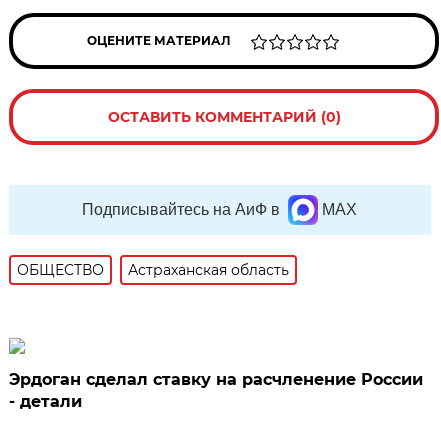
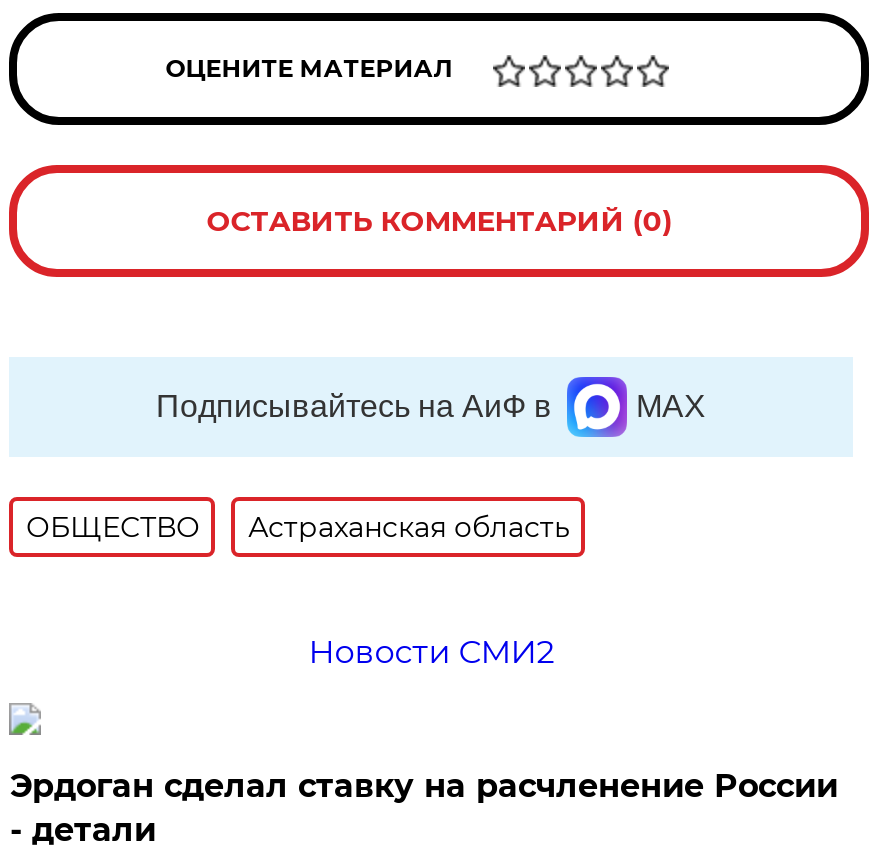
+ Новости СМИ2
